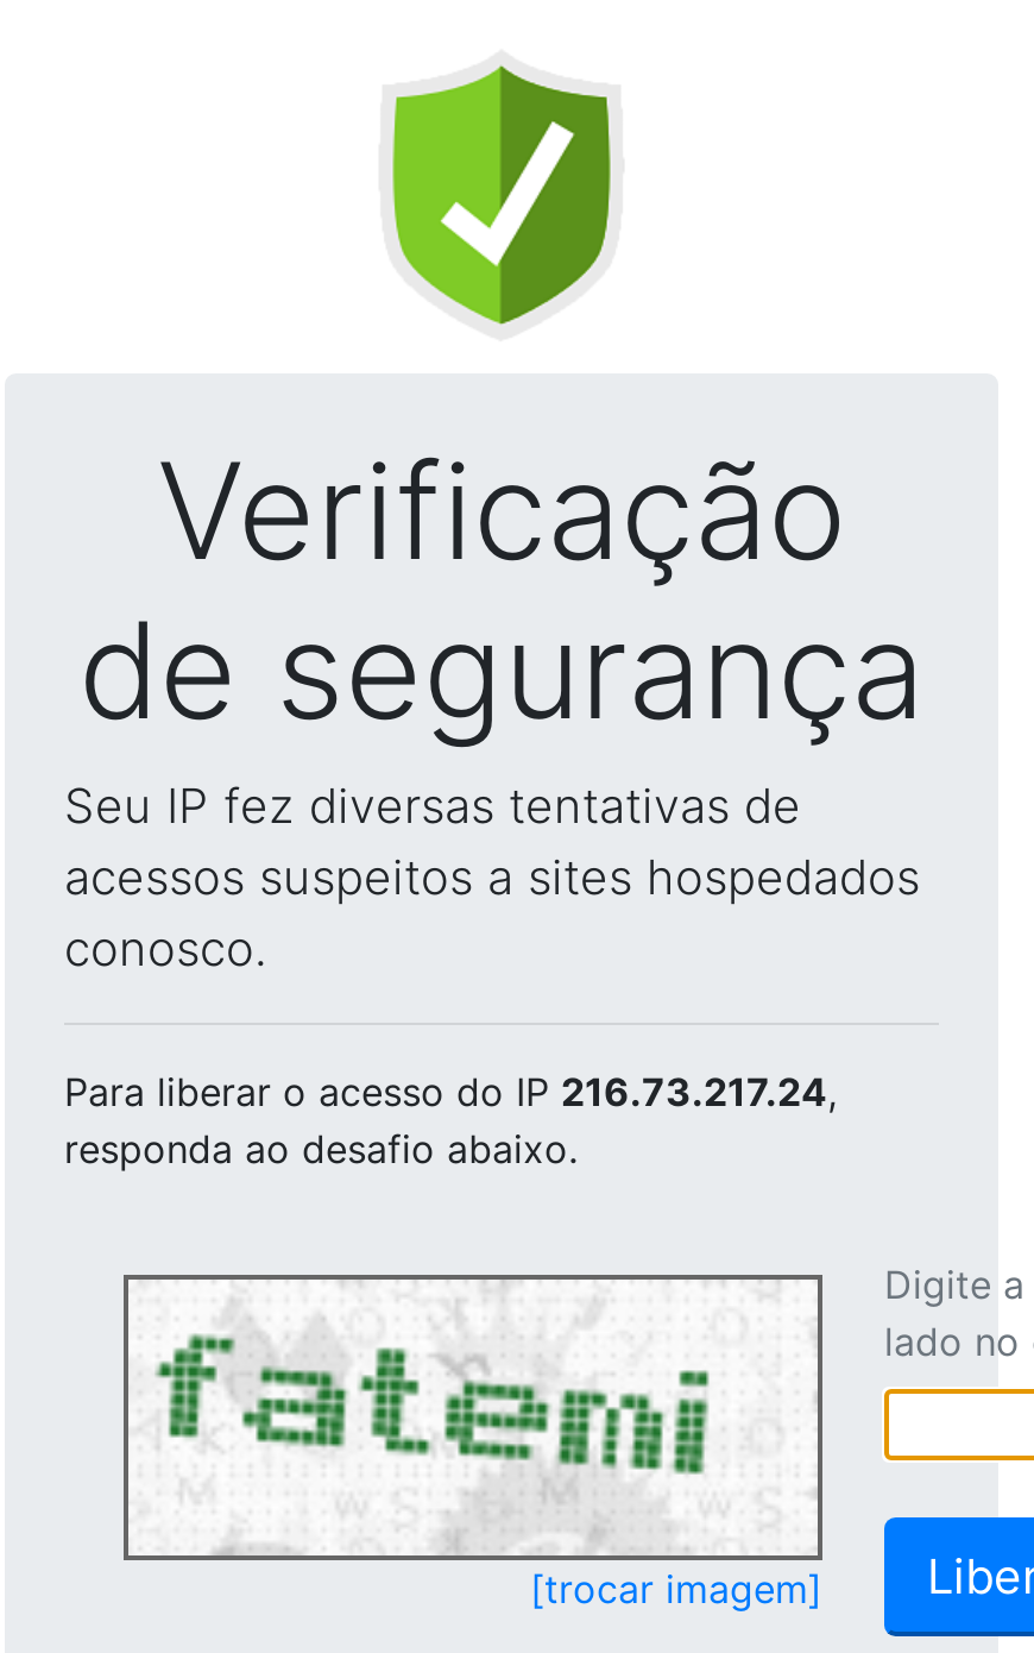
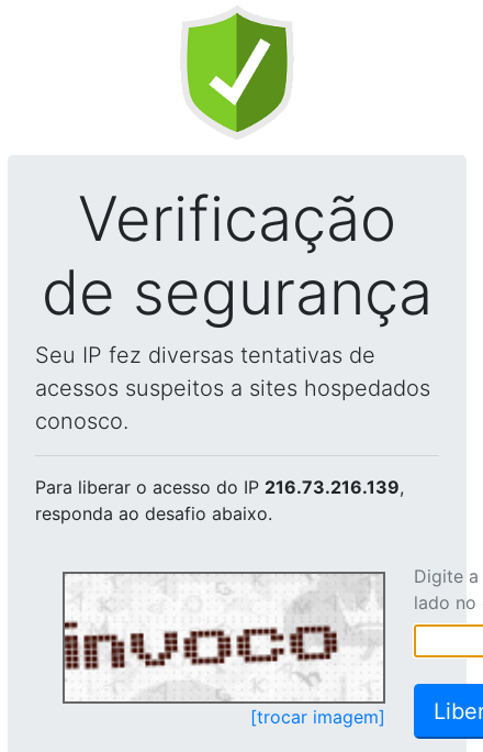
- Para liberar o acesso do IP 216.73.217.24,
+ Para liberar o acesso do IP 216.73.216.139,

- [image]
+ [image]
